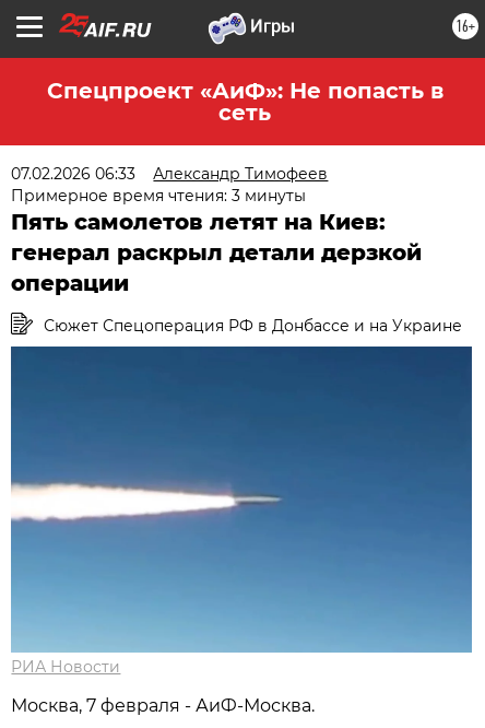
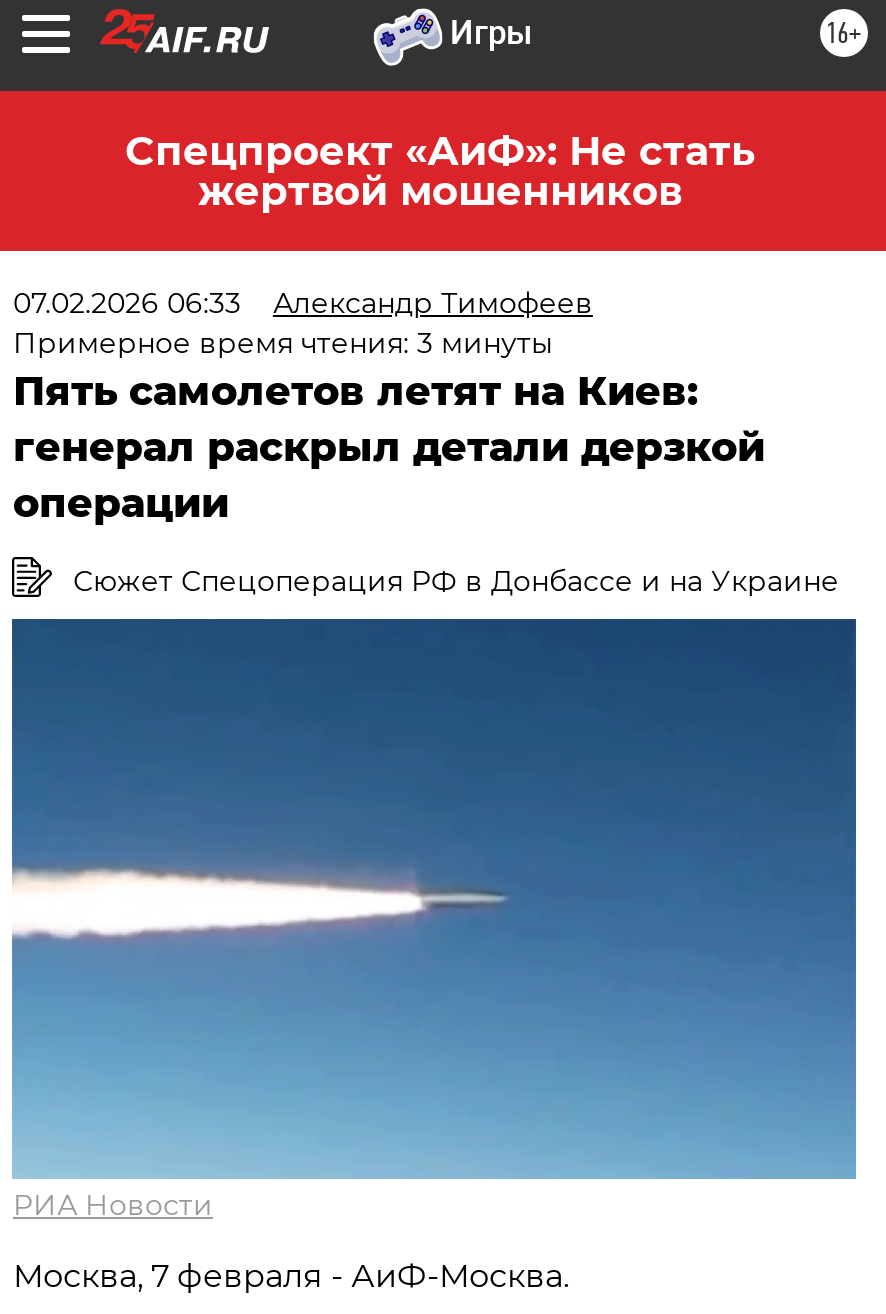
- Спецпроект «АиФ»: Не попасть в
- сеть
+ Спецпроект «АиФ»: Не стать
+ жертвой мошенников
